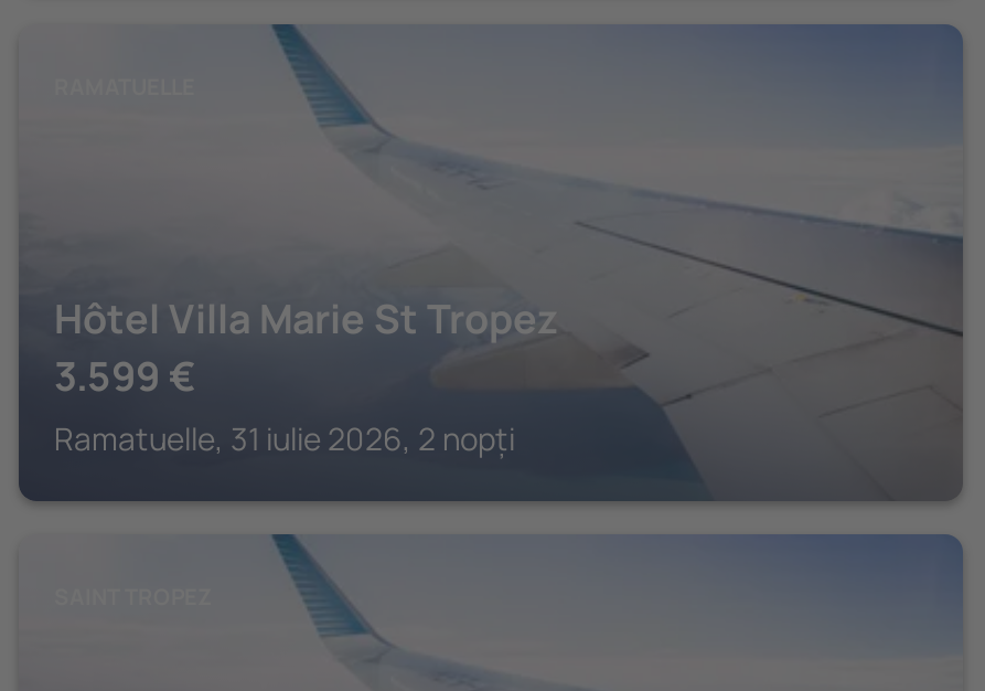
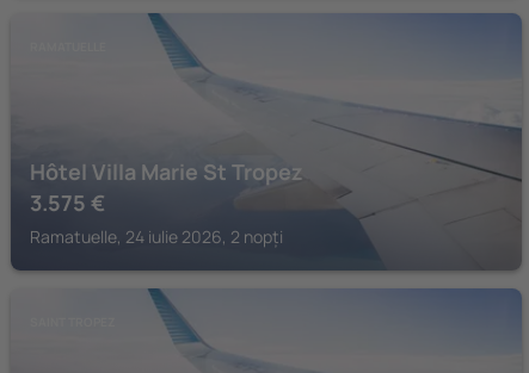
- 3.599 €
+ 3.575 €

- Ramatuelle, 31 iulie 2026, 2 nopți
+ Ramatuelle, 24 iulie 2026, 2 nopți
